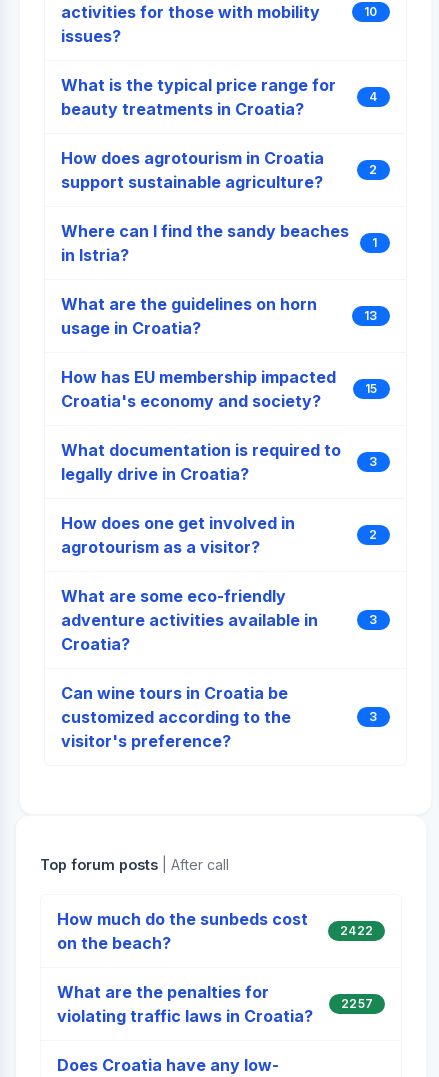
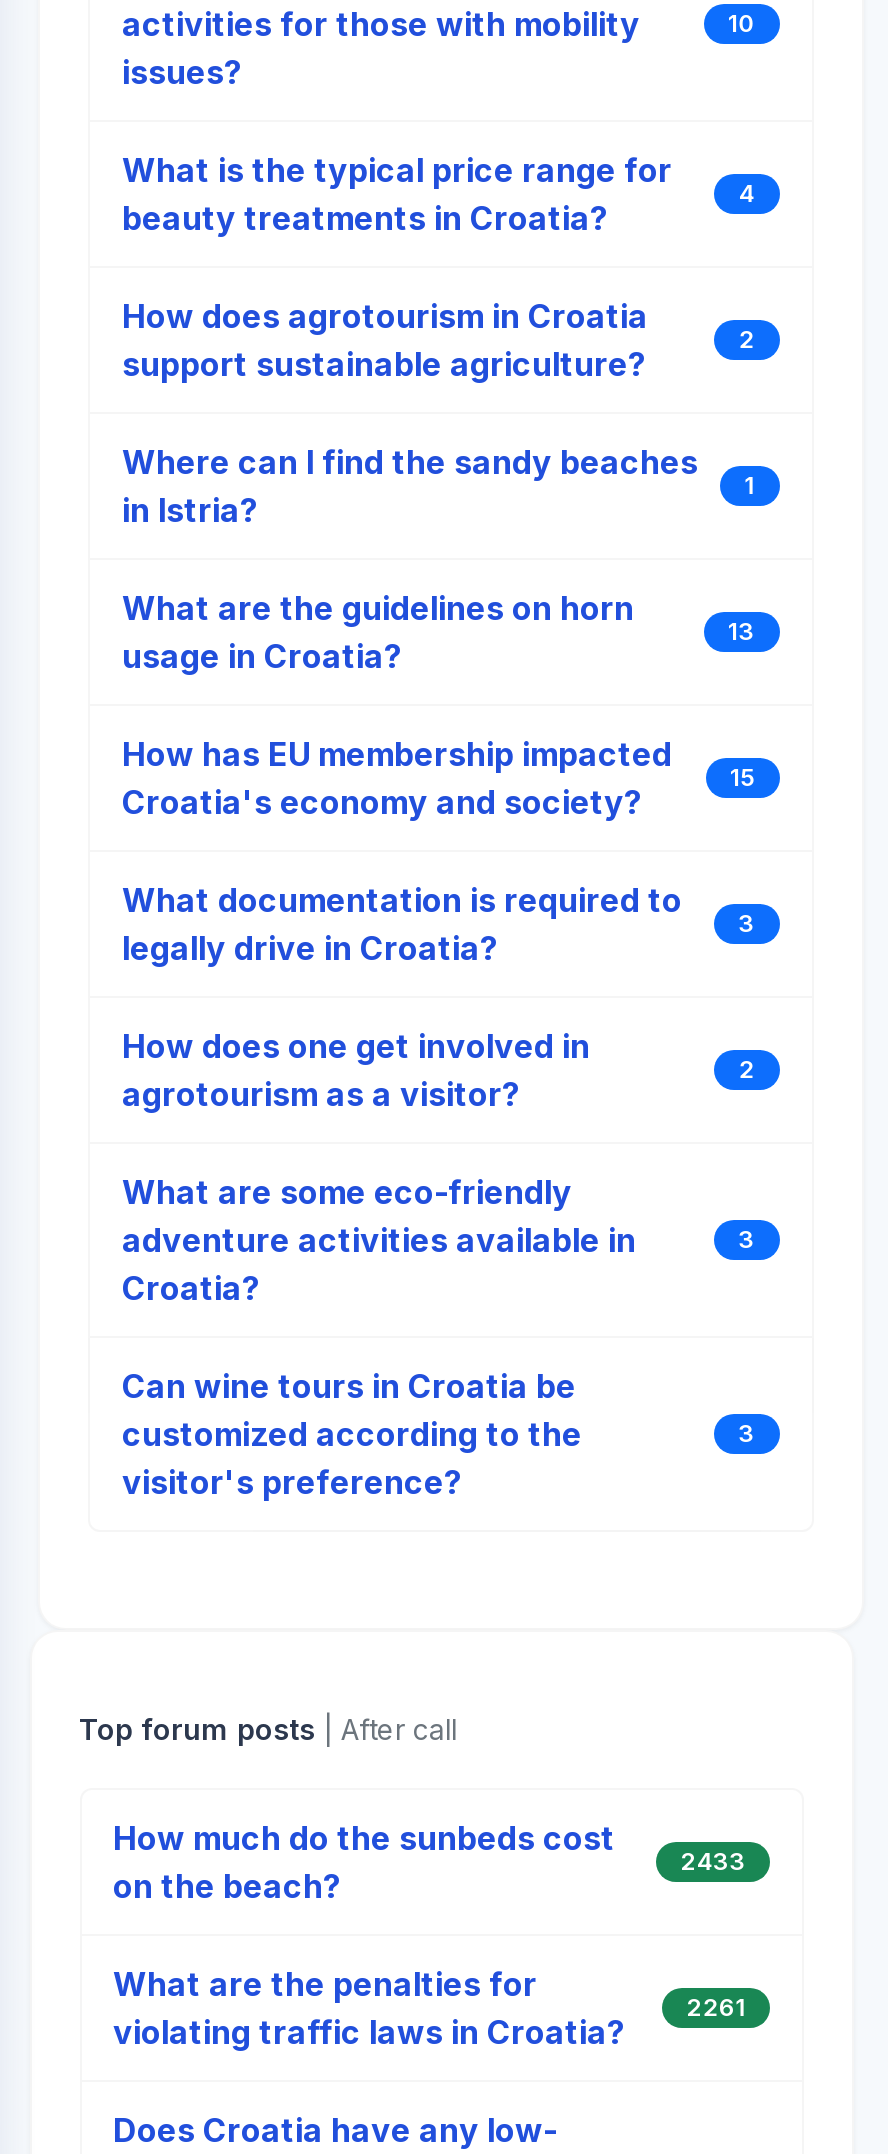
- 2422
+ 2433

- 2257
+ 2261
